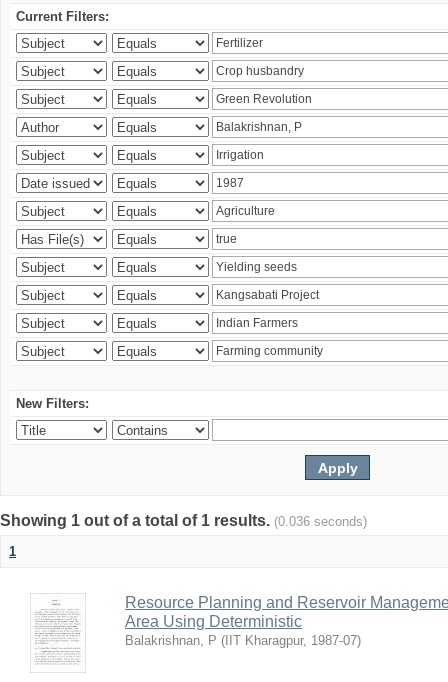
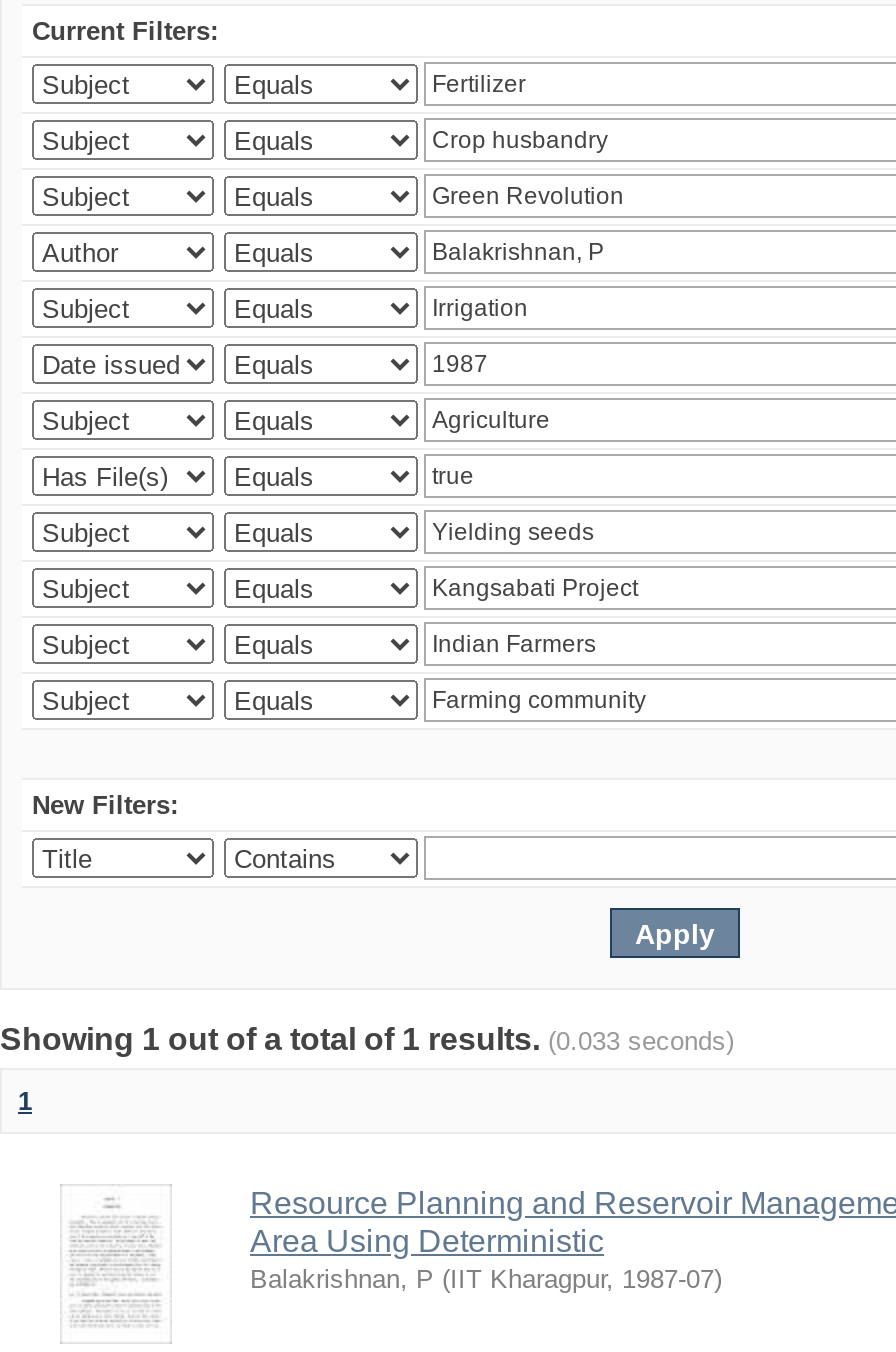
- Showing 1 out of a total of 1 results. (0.036 seconds)
+ Showing 1 out of a total of 1 results. (0.033 seconds)
